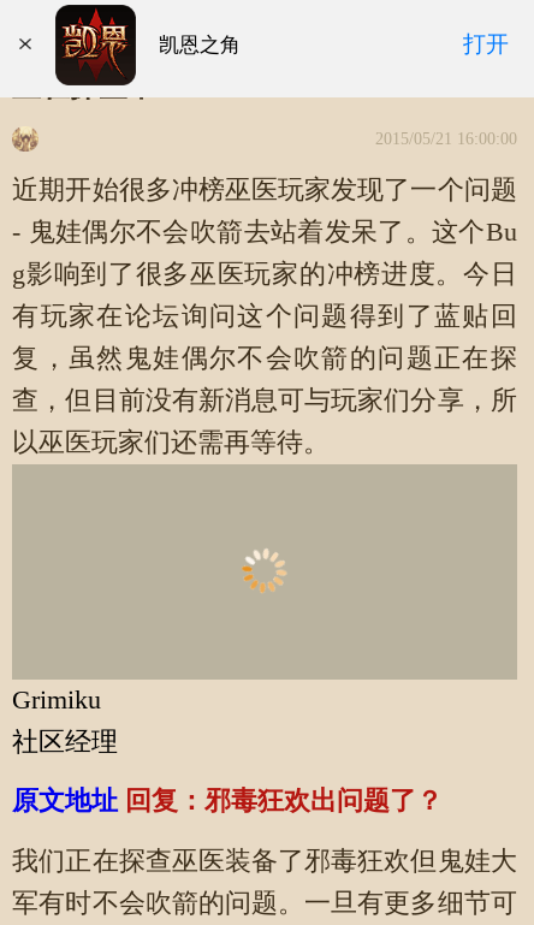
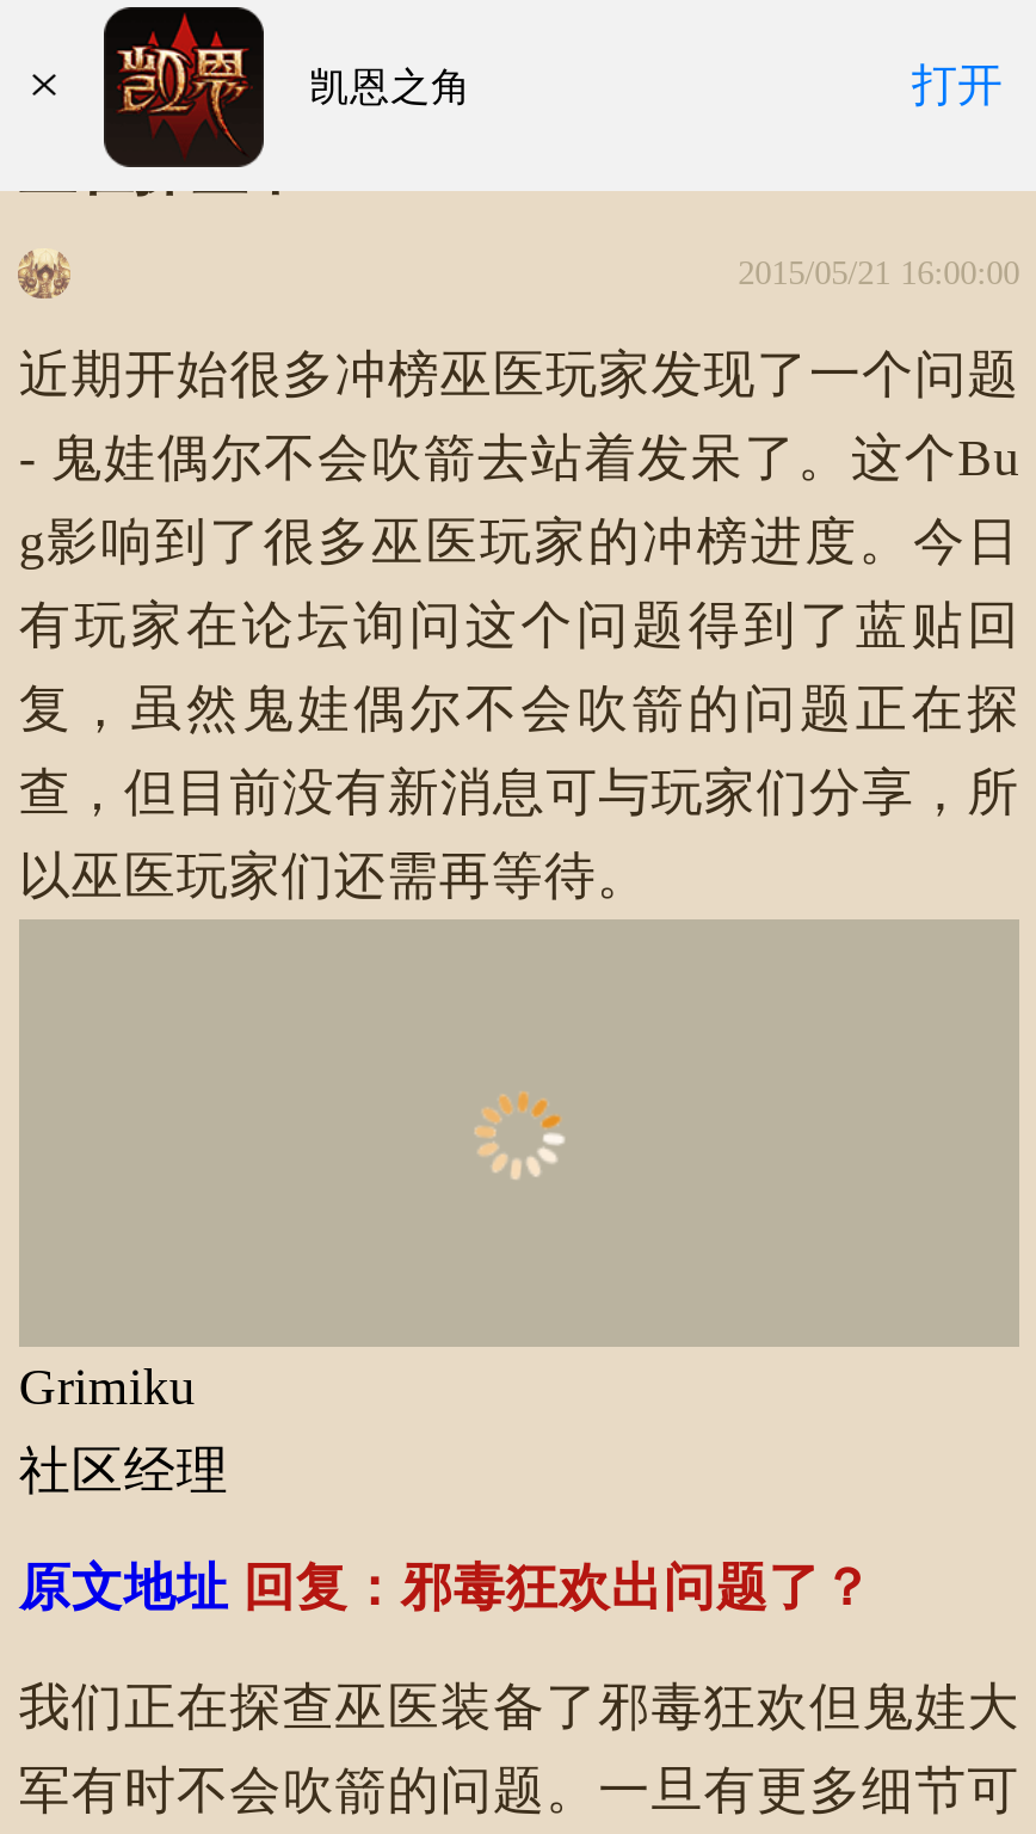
- [image]
+ [image]
